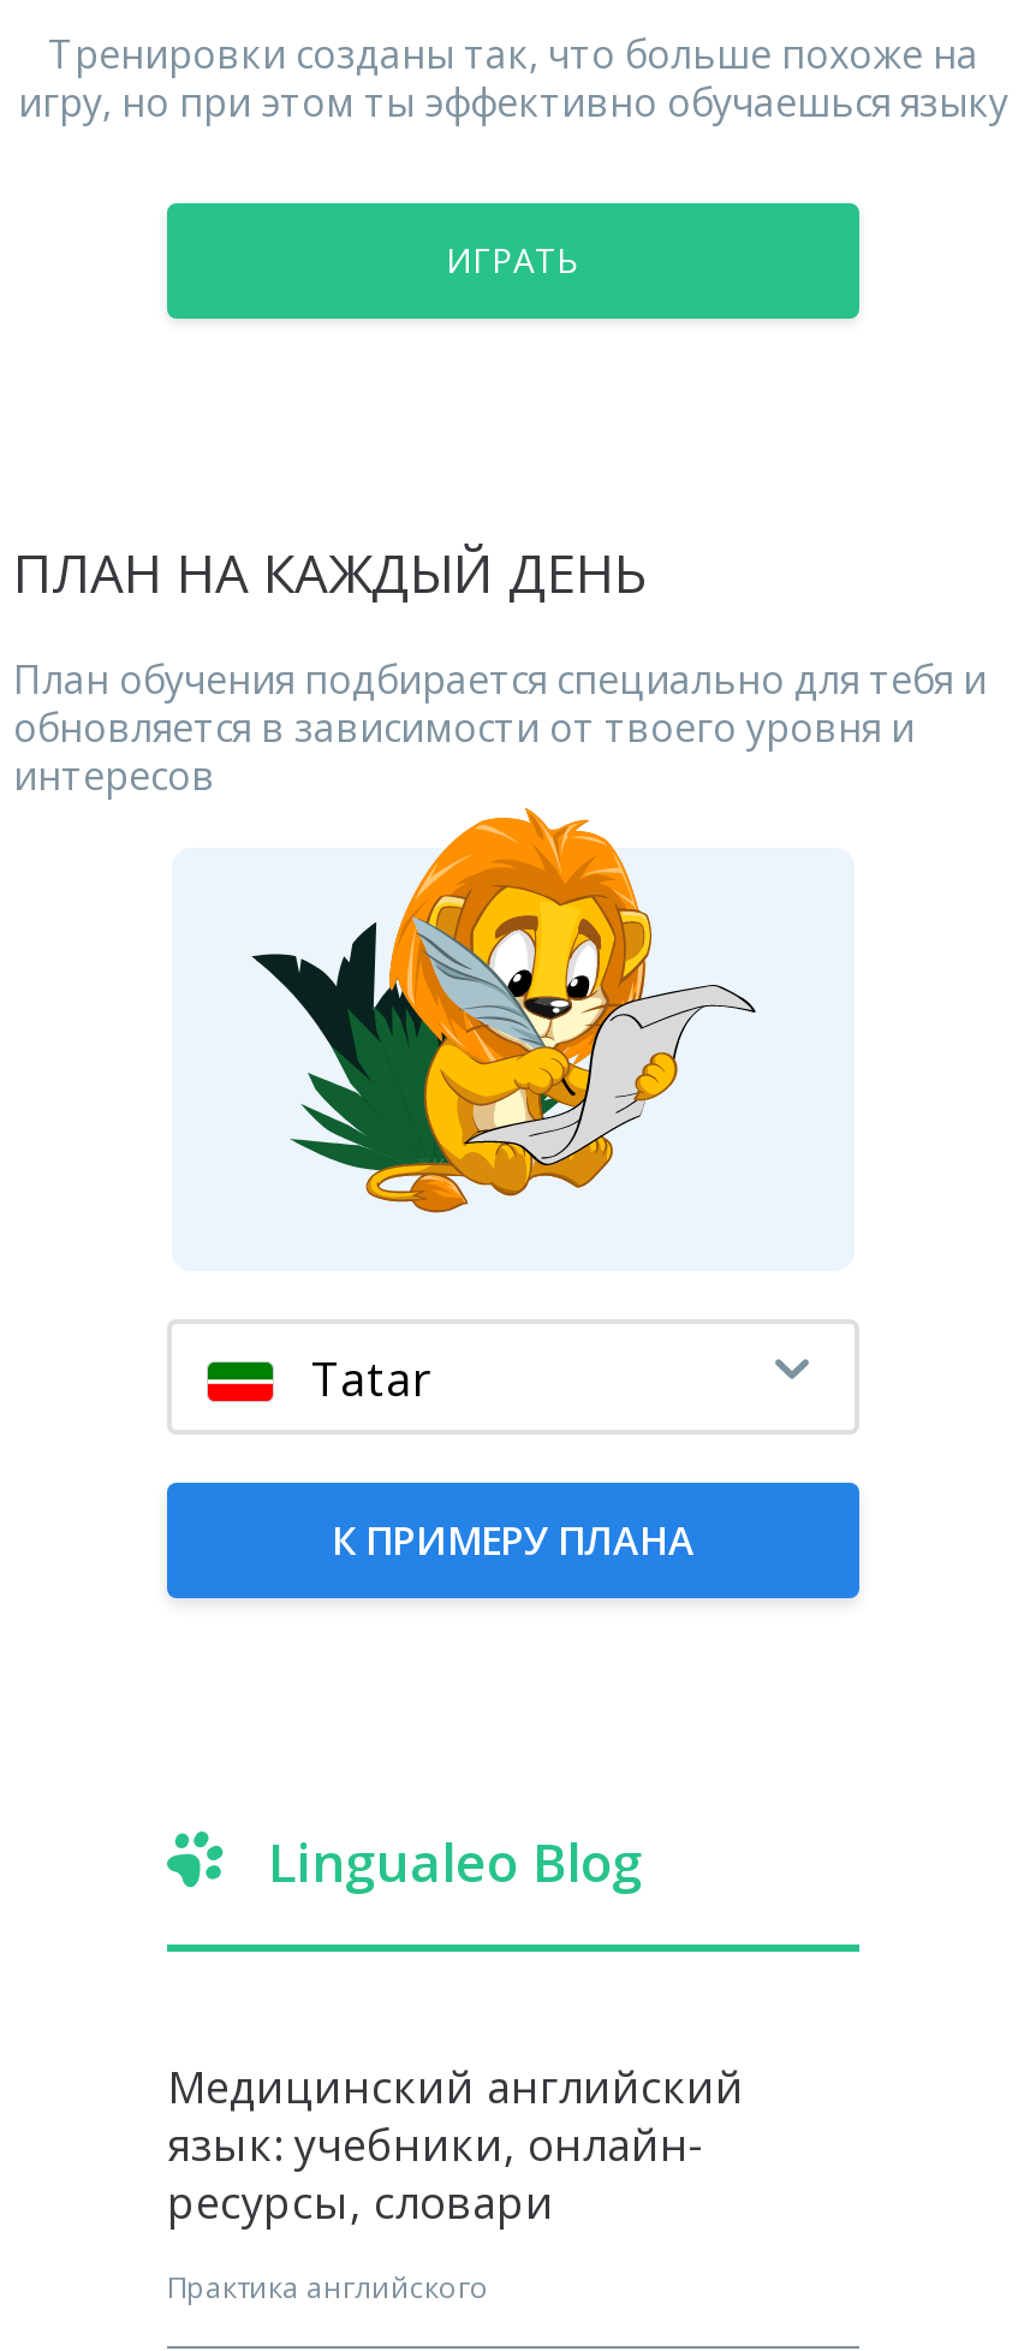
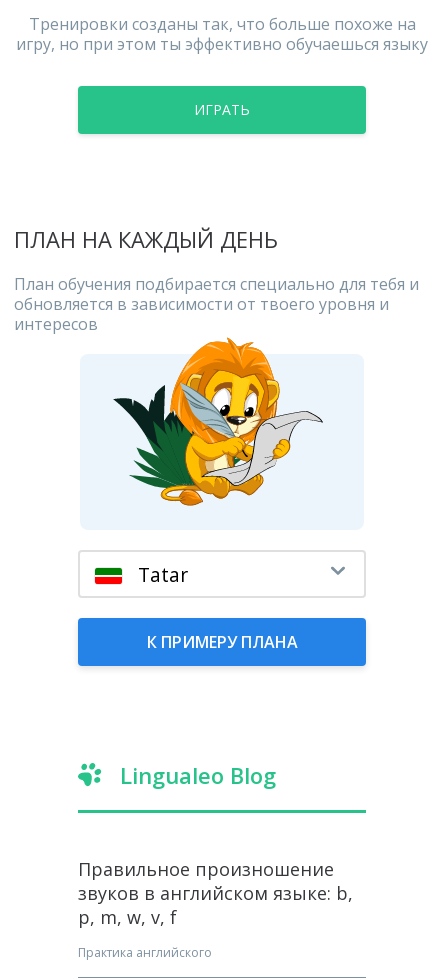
- Медицинский английский
- язык: учебники, онлайн-
- ресурсы, словари
+ Правильное произношение
+ звуков в английском языке: b,
+ p, m, w, v, f
